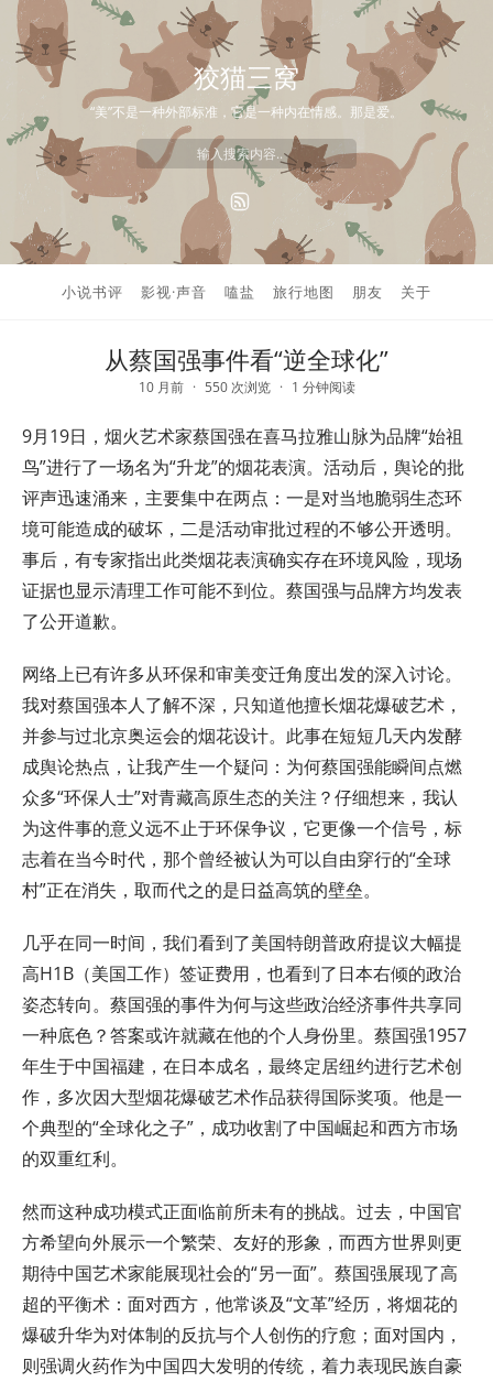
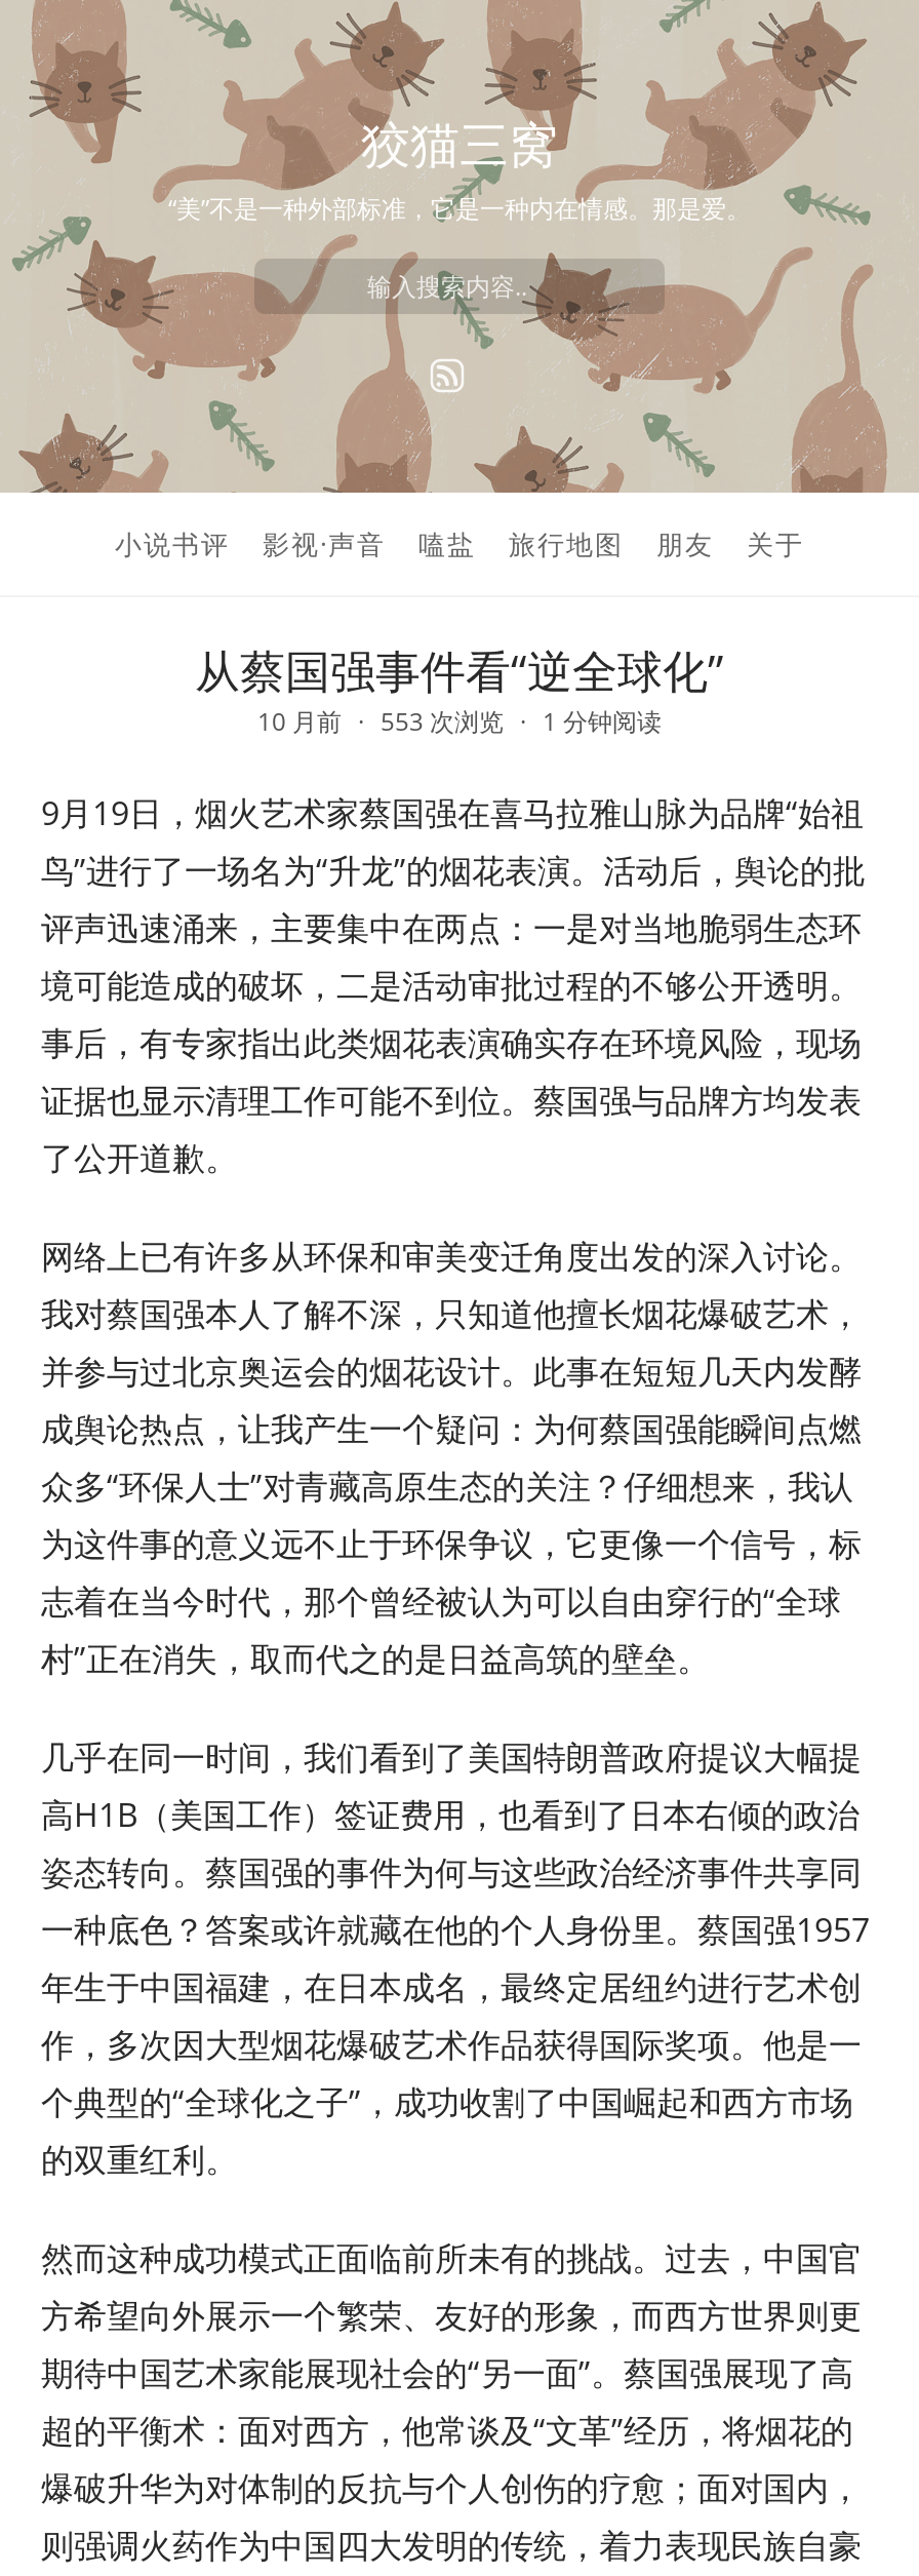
- 10 月前 550 次浏览 1 分钟阅读
+ 10 月前 553 次浏览 1 分钟阅读
